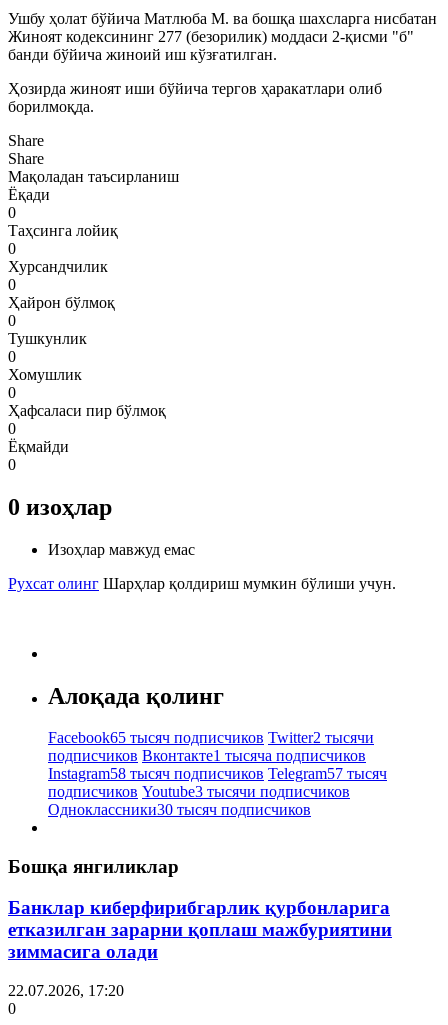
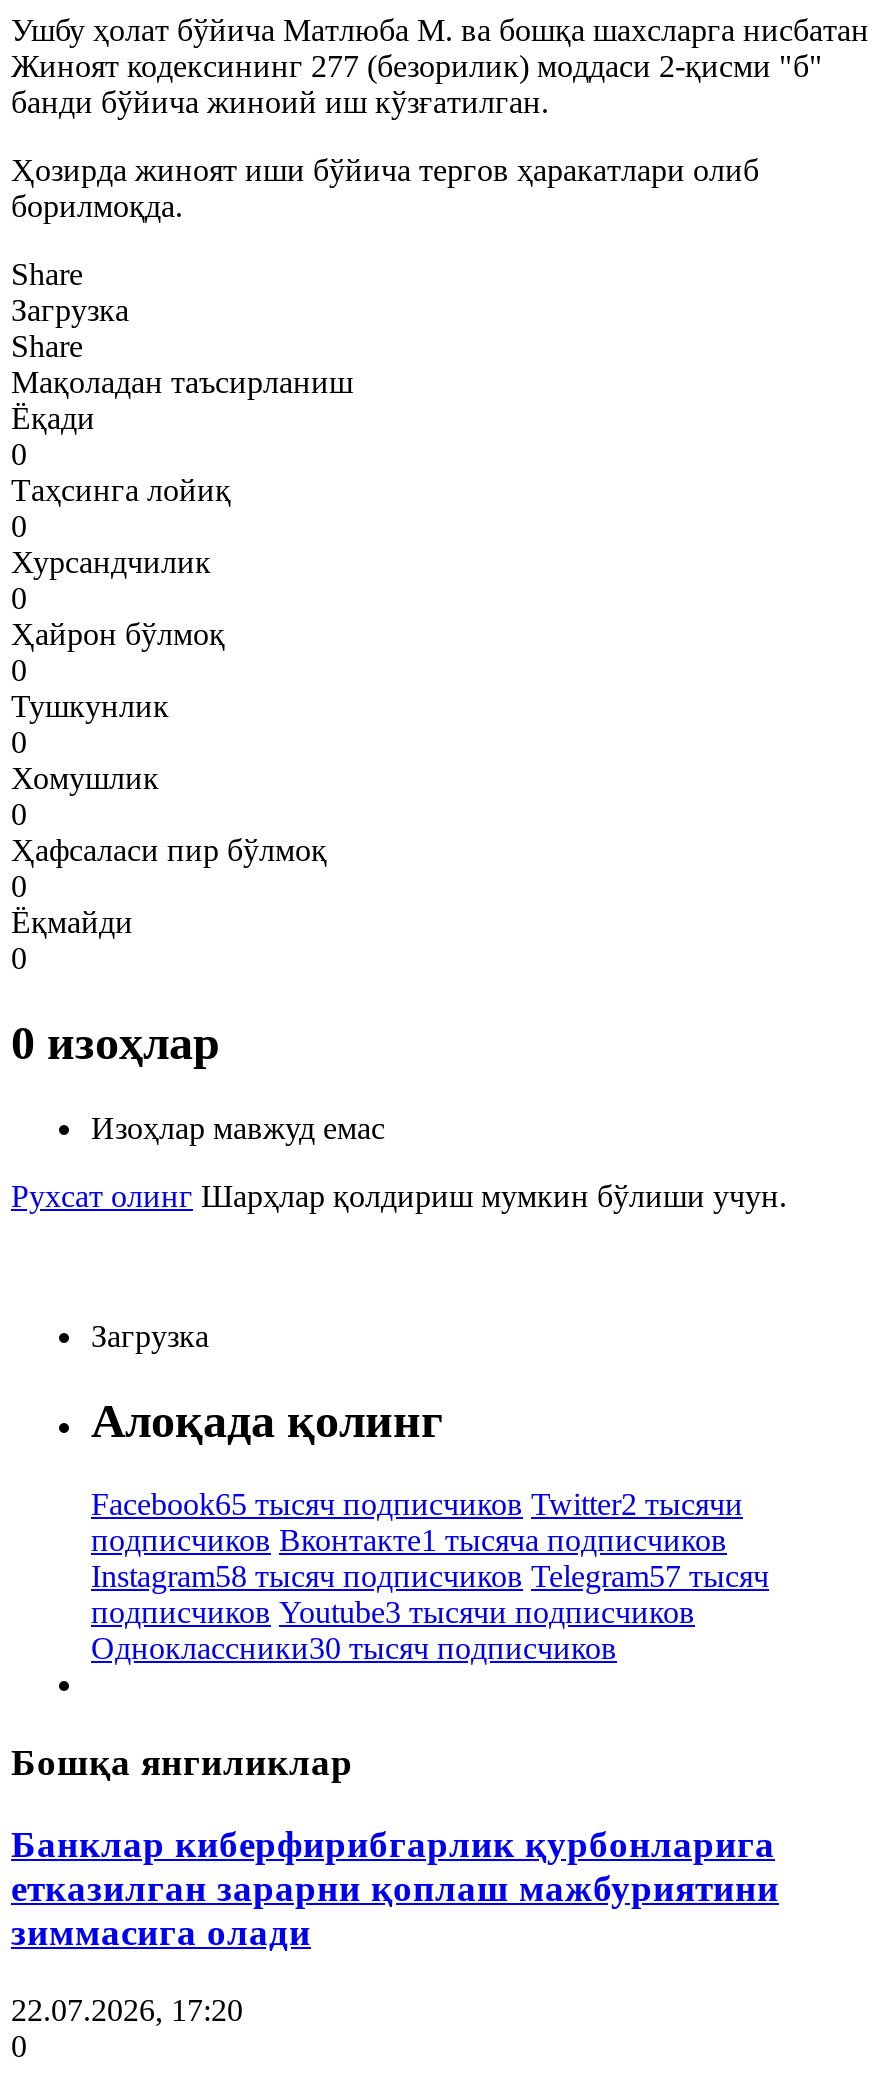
+ Загрузка

+ Загрузка
